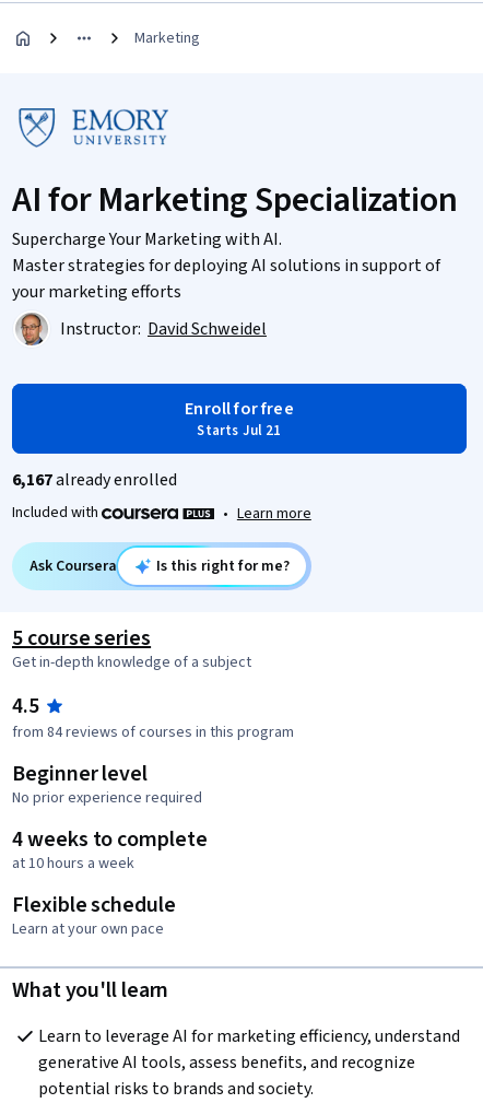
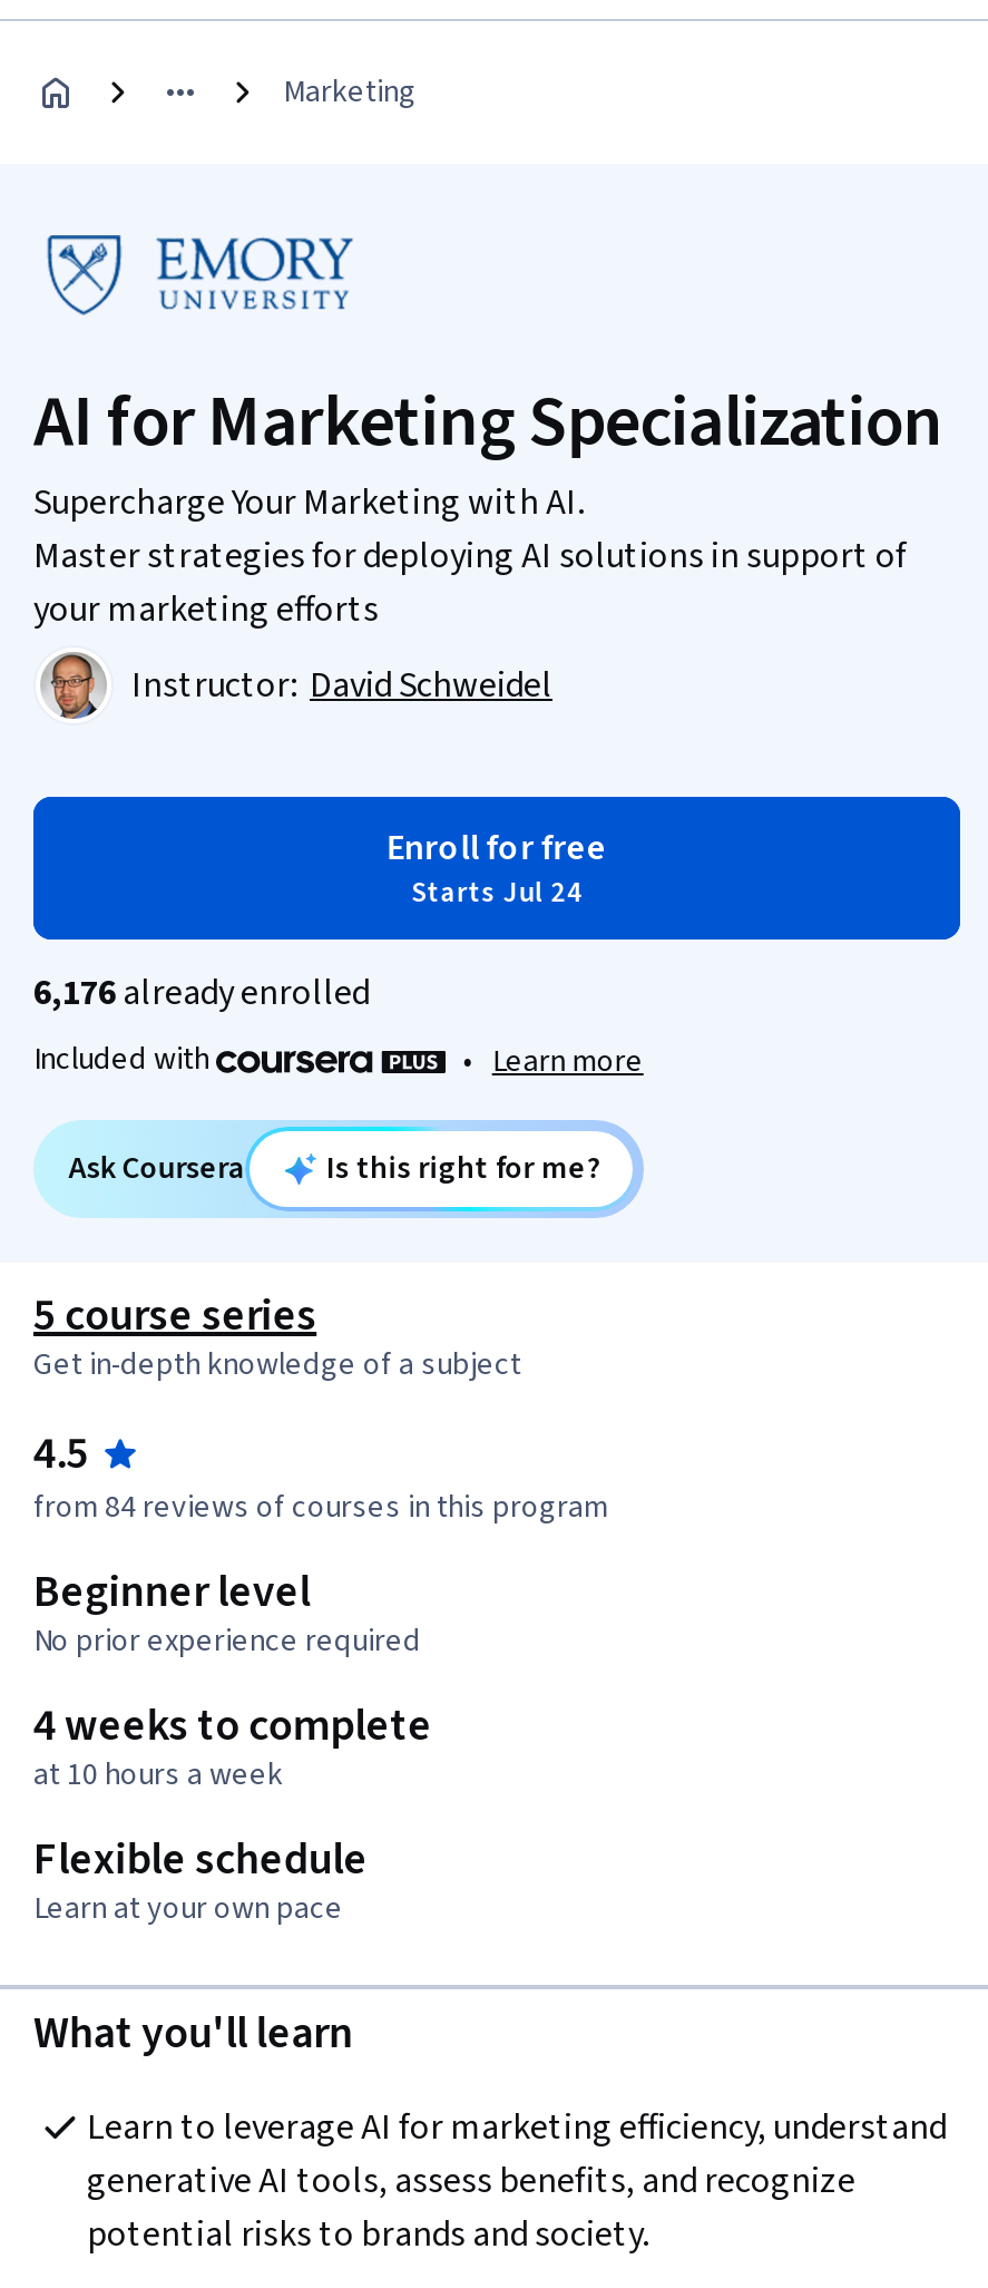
- Starts Jul 21
+ Starts Jul 24

- 6,167 already enrolled
+ 6,176 already enrolled
